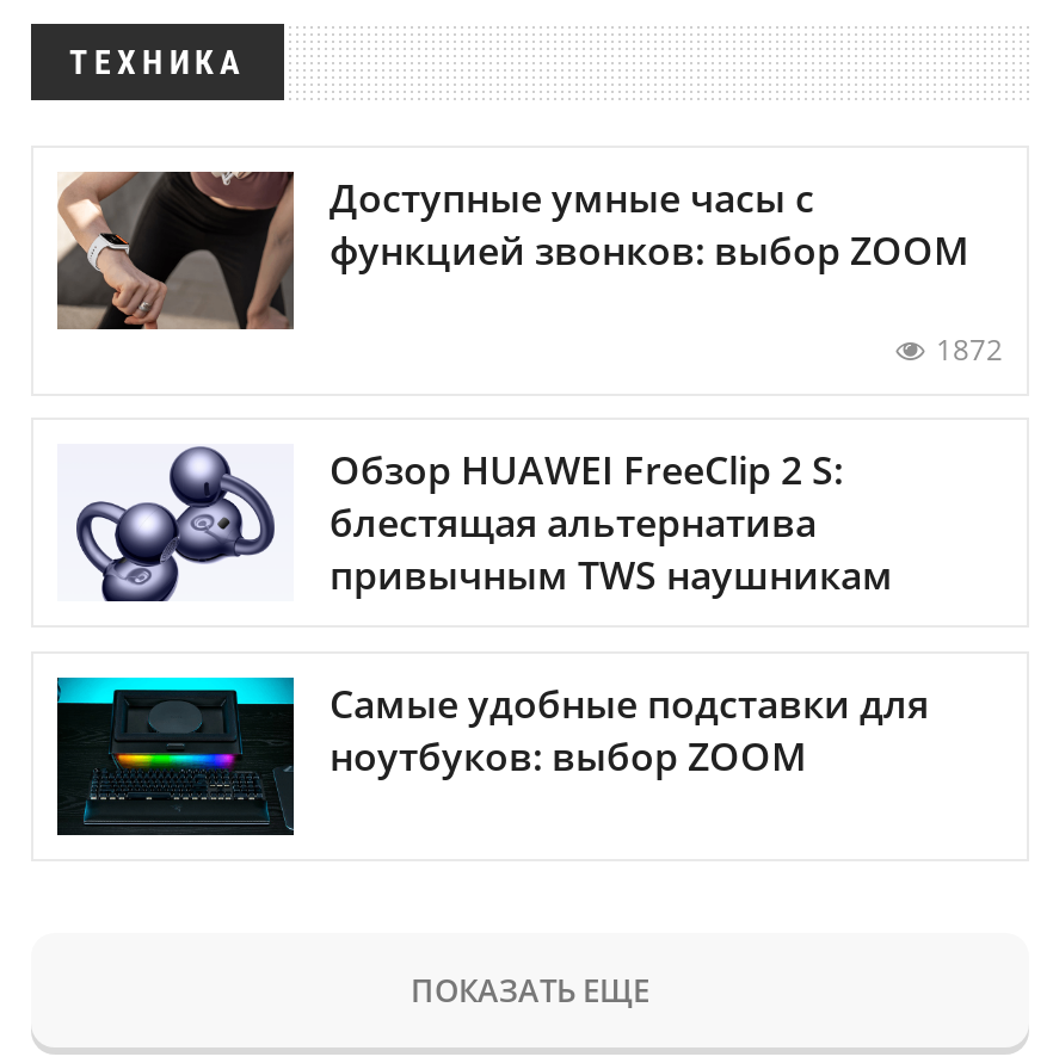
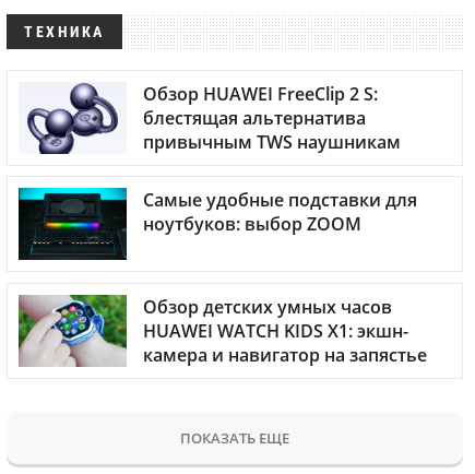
- [image]
- Доступные умные часы с
- функцией звонков: выбор ZOOM
- 1872

moved up: [image] | Обзор HUAWEI FreeClip 2 S: | блестящая альтернатива | привычным TWS наушникам | Самые удобные подставки для | ноутбуков: выбор ZOOM

+ [image]
+ Обзор детских умных часов
+ HUAWEI WATCH KIDS X1: экшн-
+ камера и навигатор на запястье
